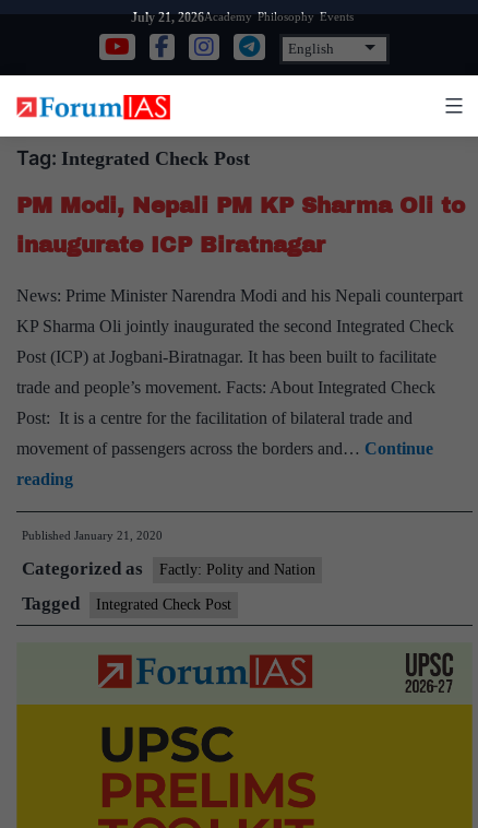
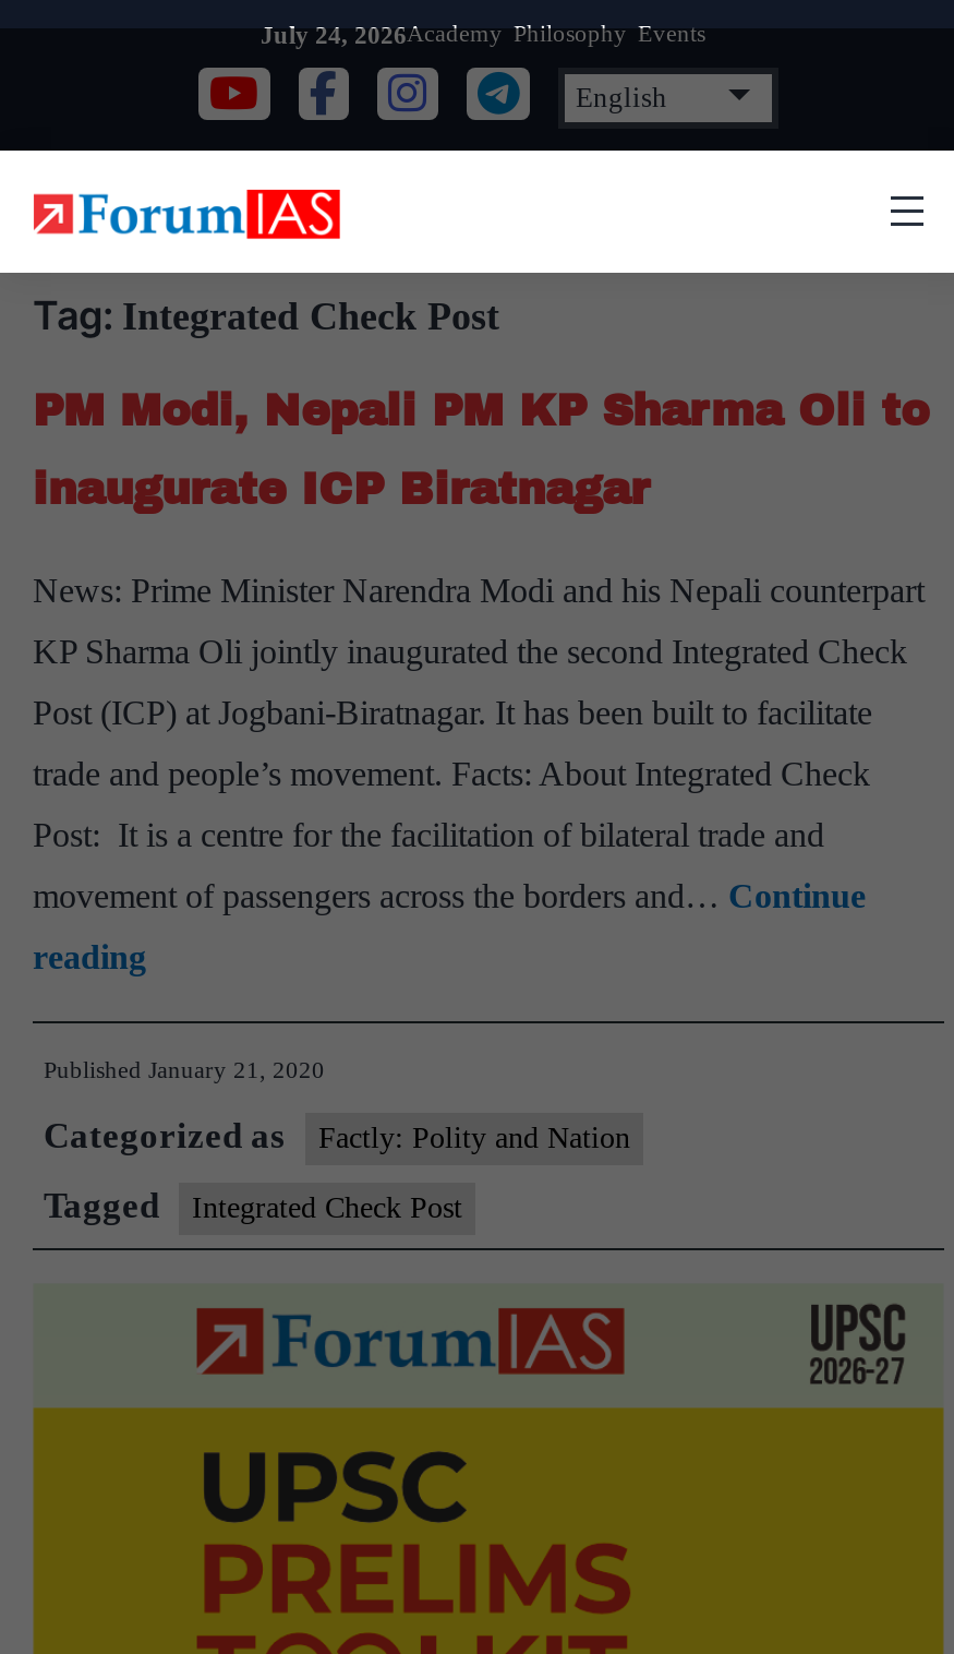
- July 21, 2026Academy Philosophy Events
+ July 24, 2026Academy Philosophy Events
